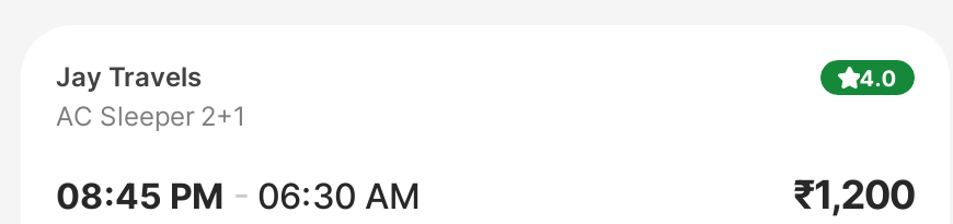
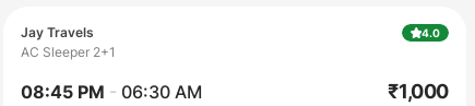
- ₹1,200
+ ₹1,000
